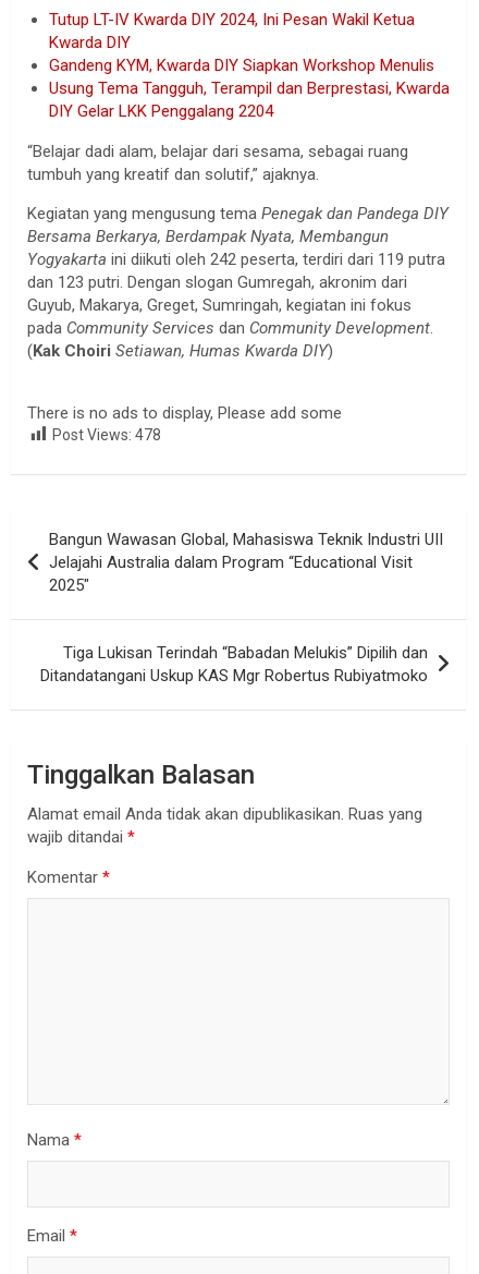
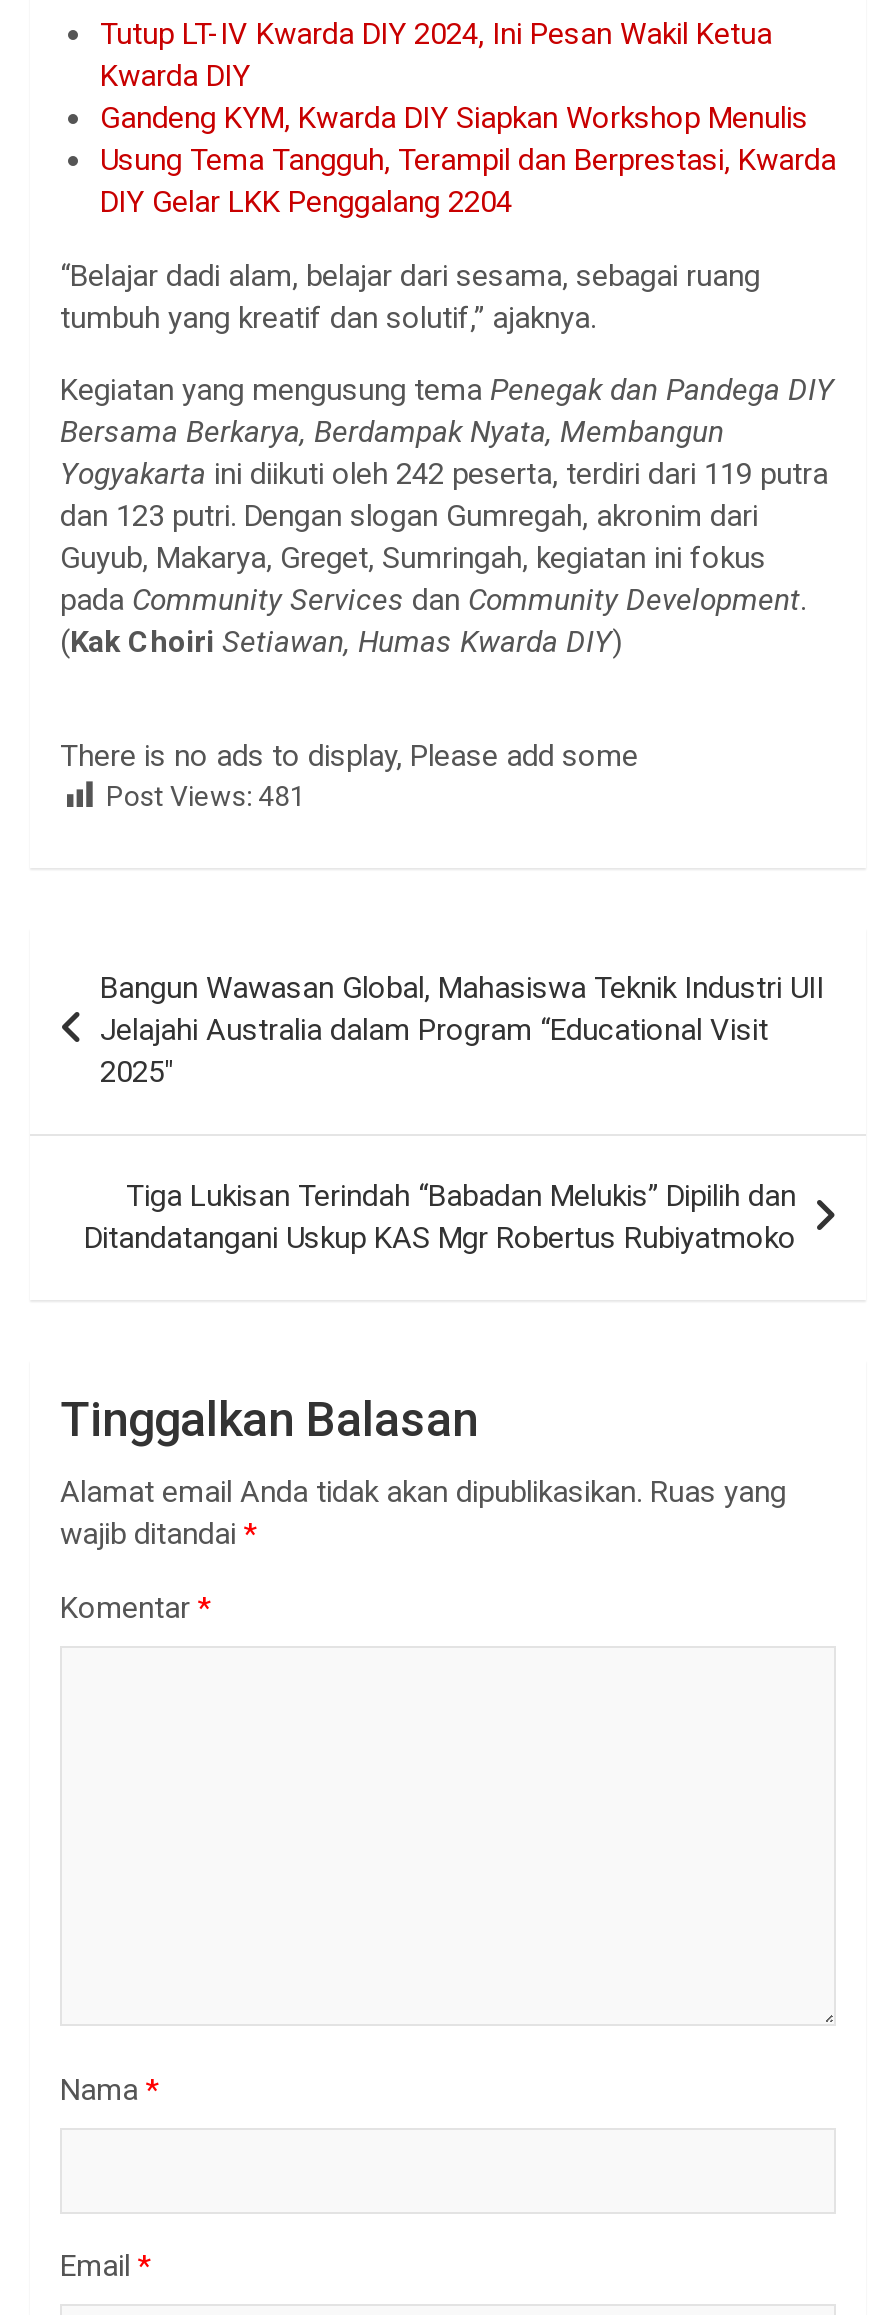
- Post Views: 478
+ Post Views: 481
